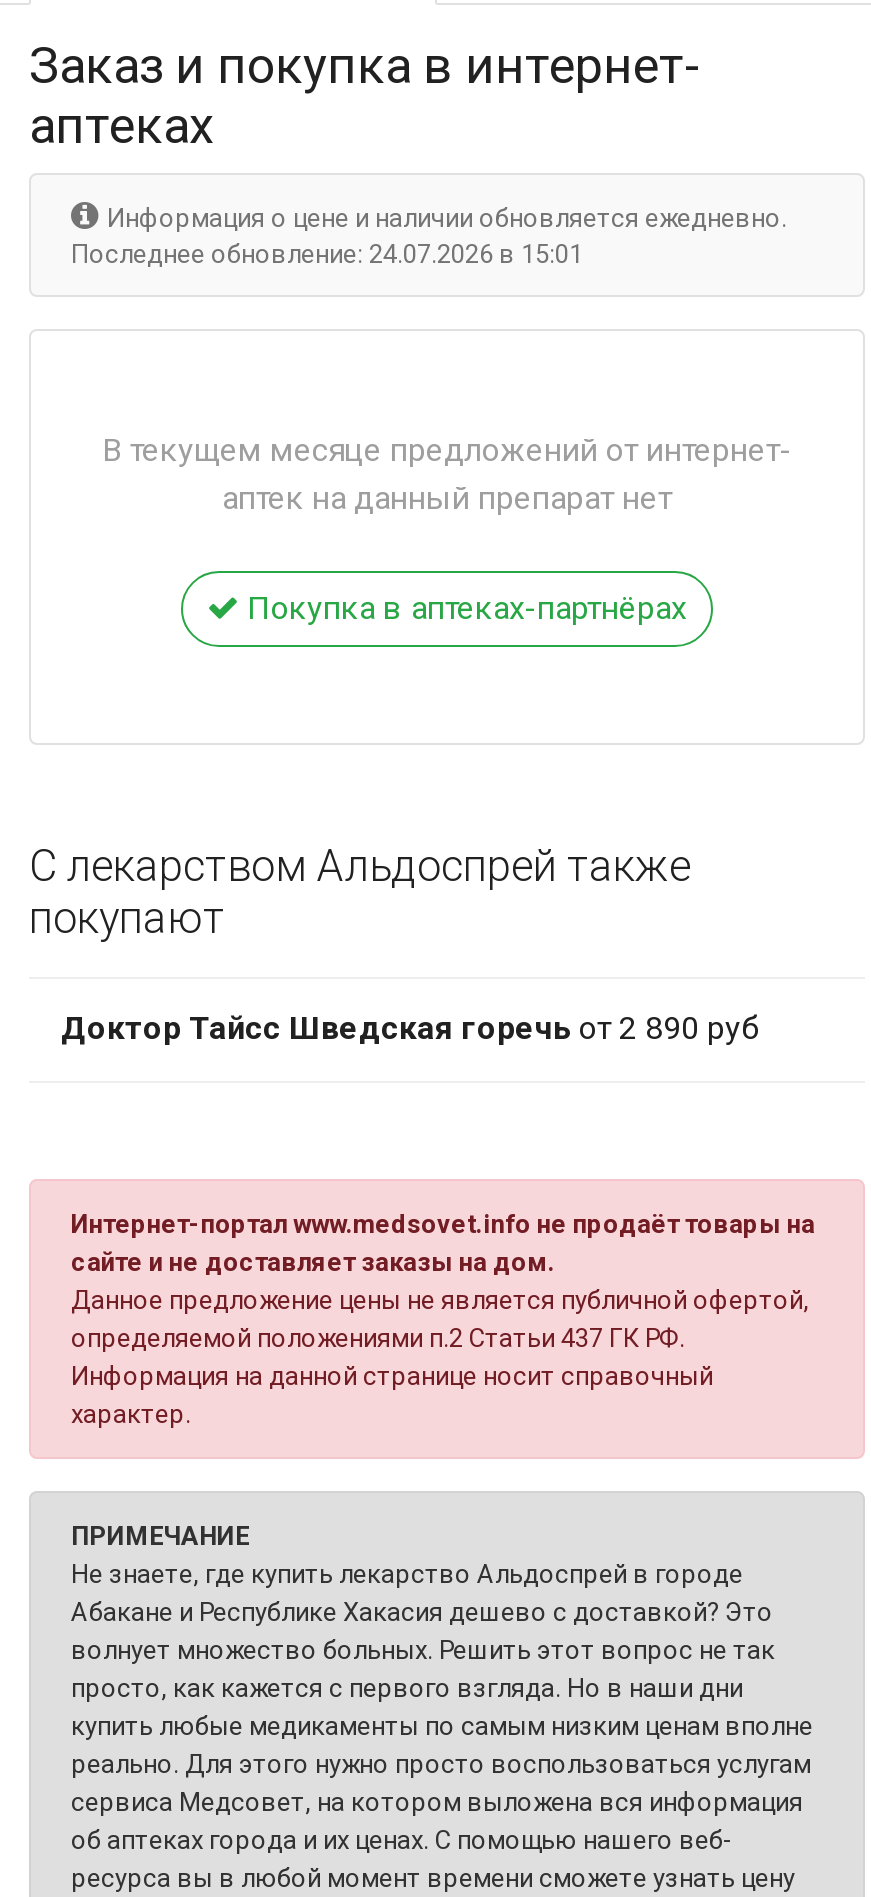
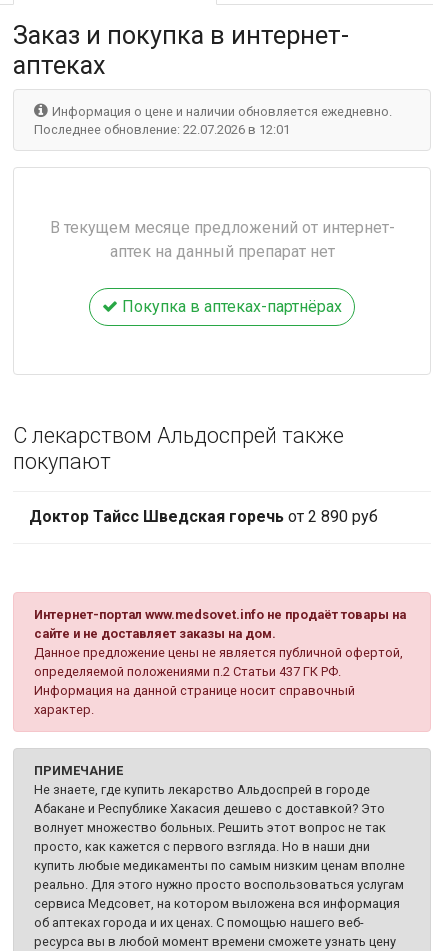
- Последнее обновление: 24.07.2026 в 15:01
+ Последнее обновление: 22.07.2026 в 12:01
